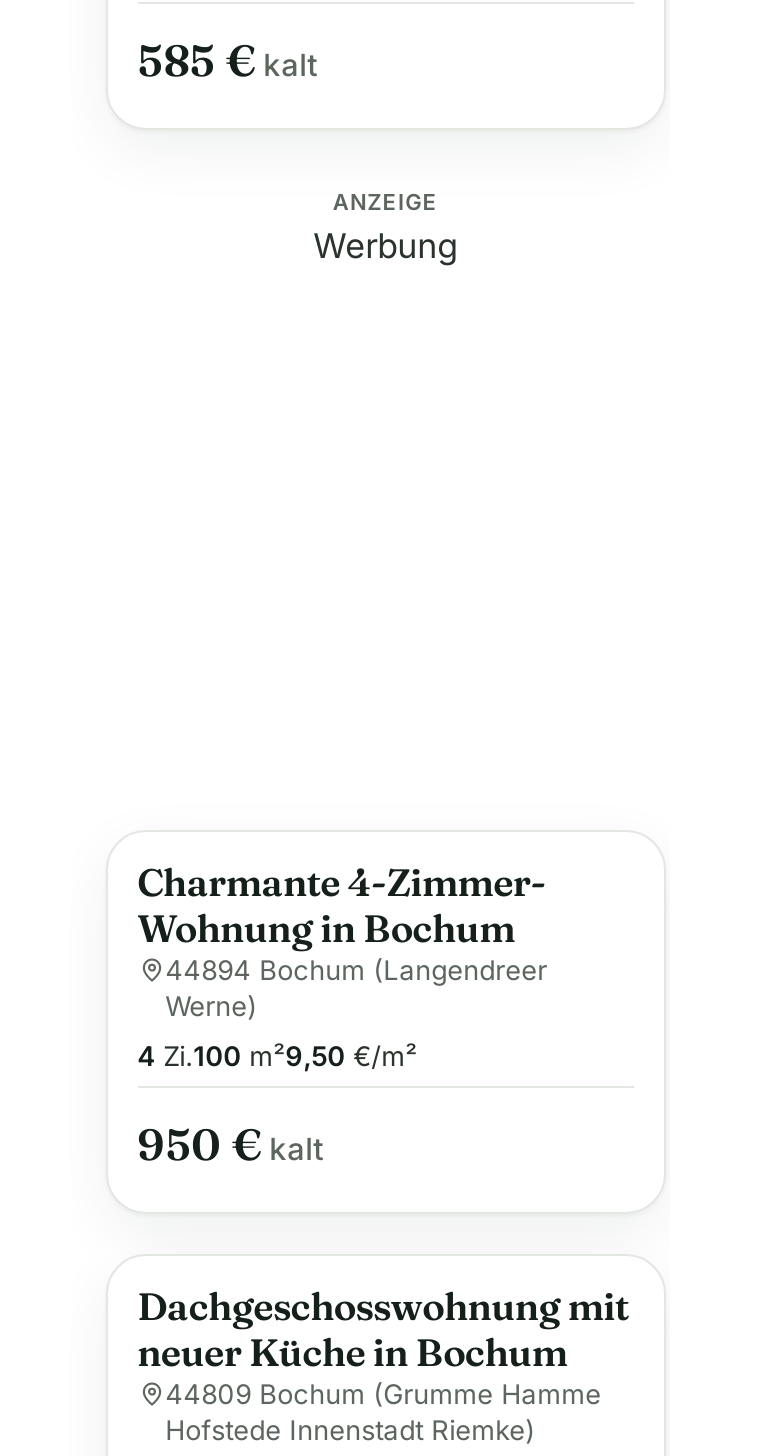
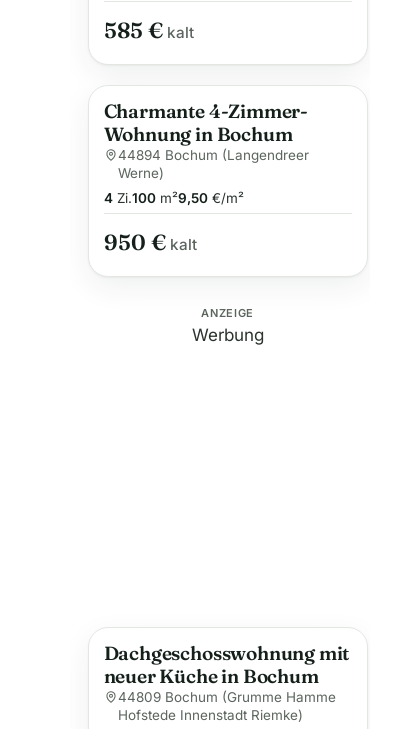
moved down: ANZEIGE | Werbung

moved up: Charmante 4-Zimmer- | Wohnung in Bochum | 44894 Bochum (Langendreer | Werne) | 950 €kalt
